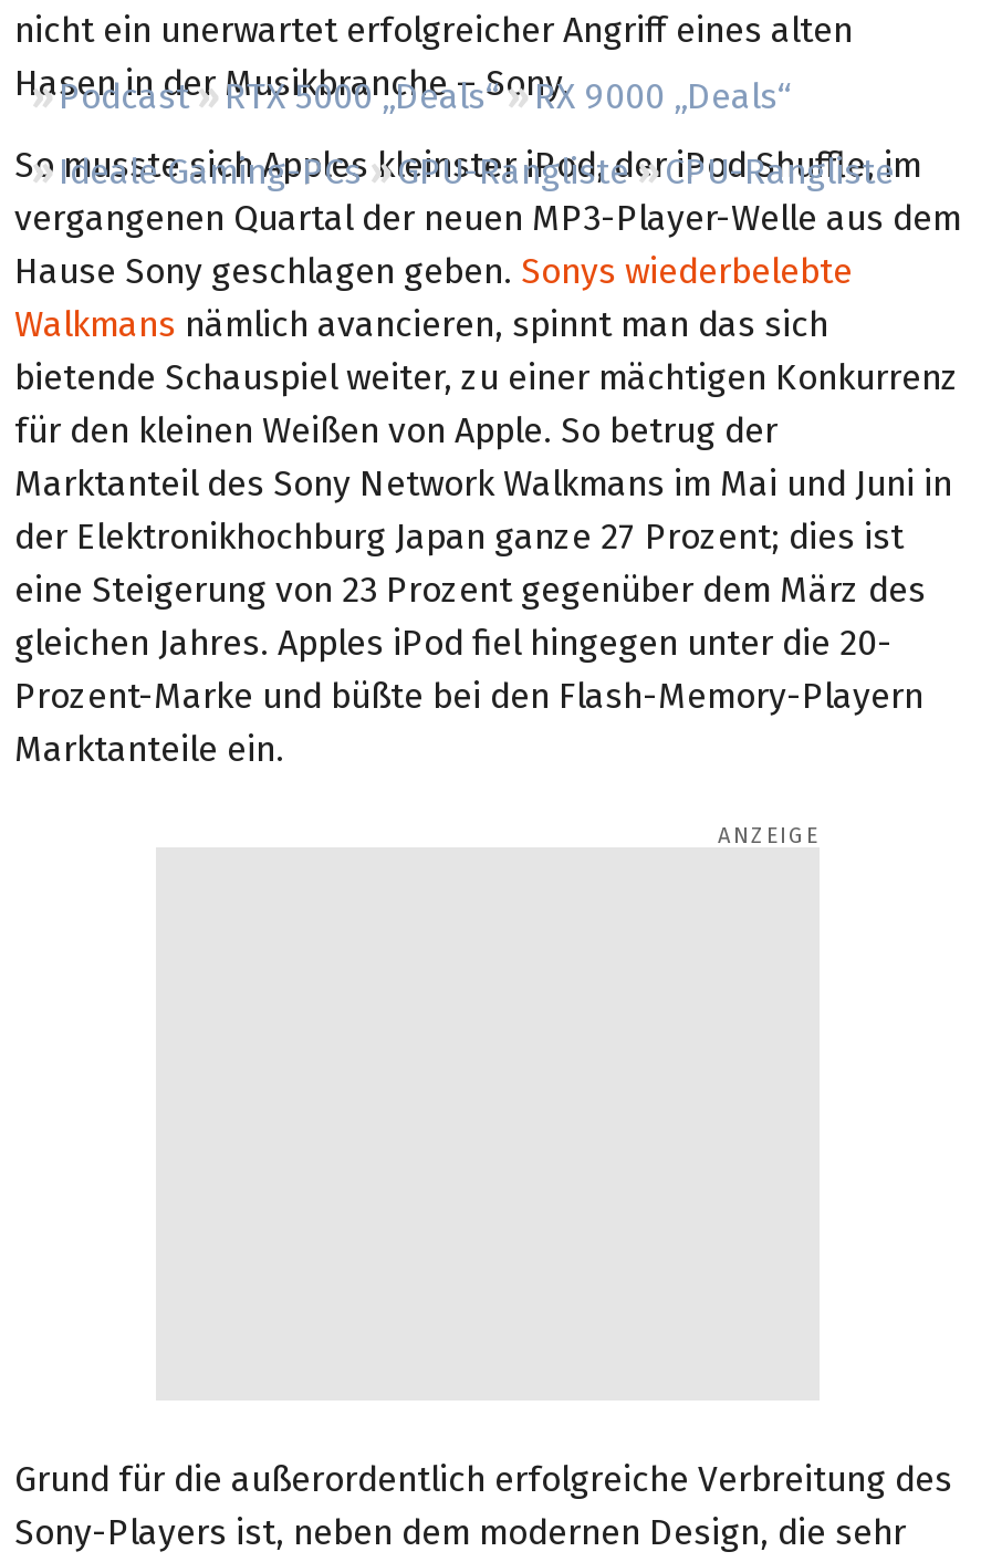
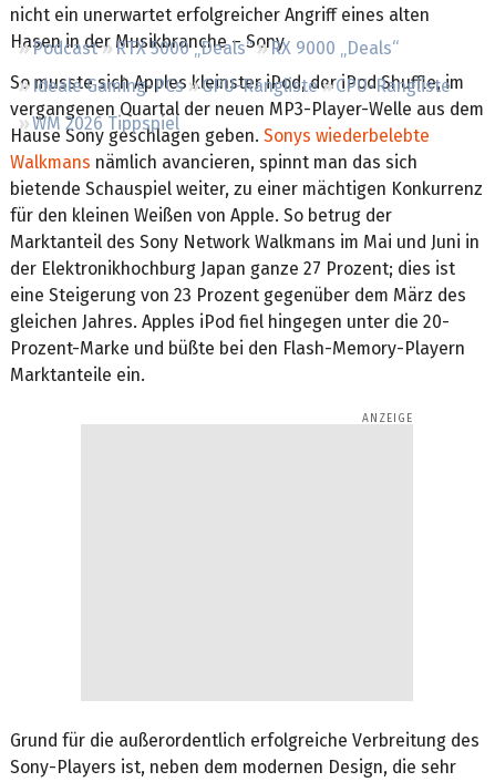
+ WM 2026 Tippspiel
